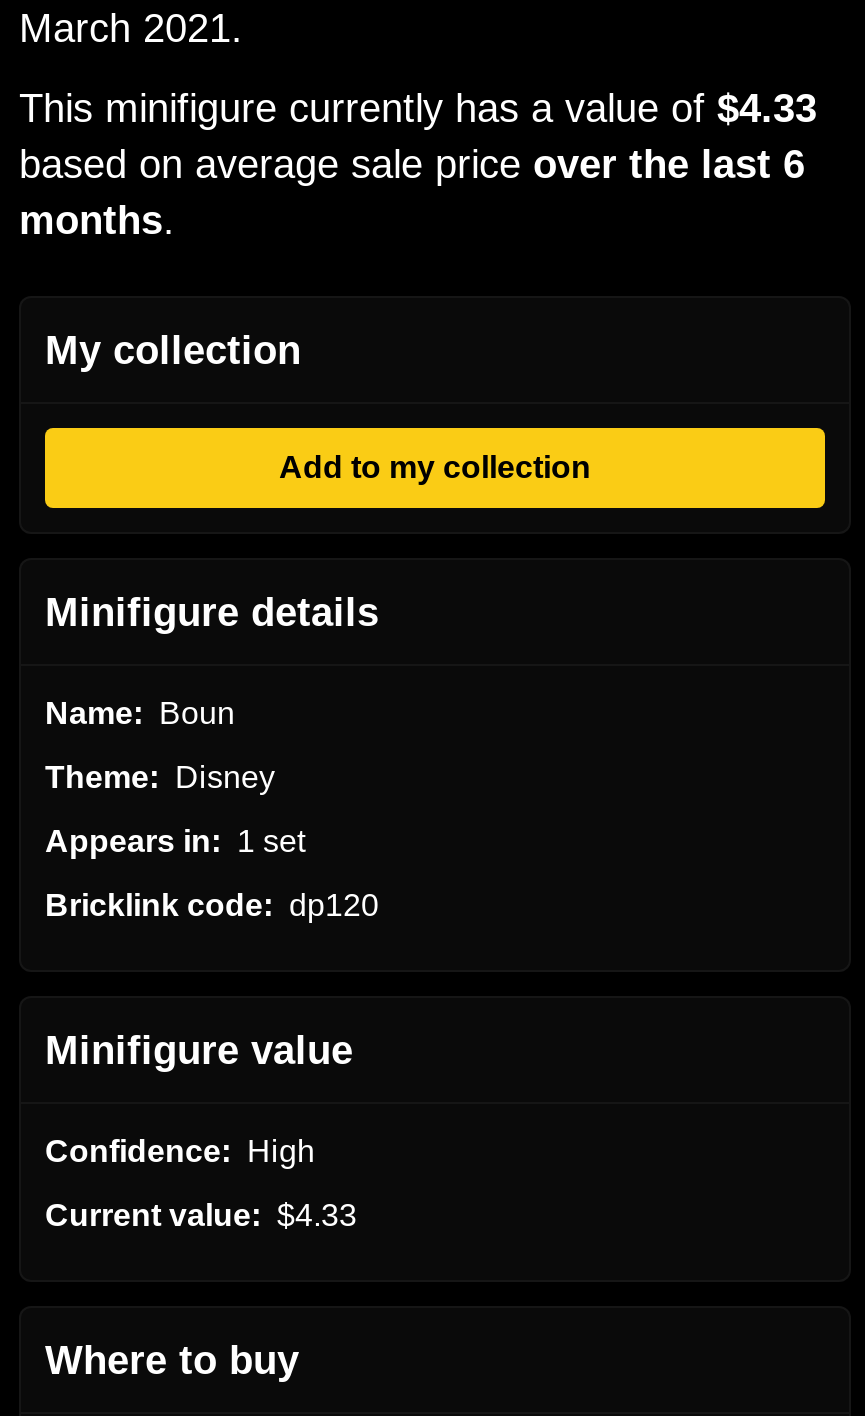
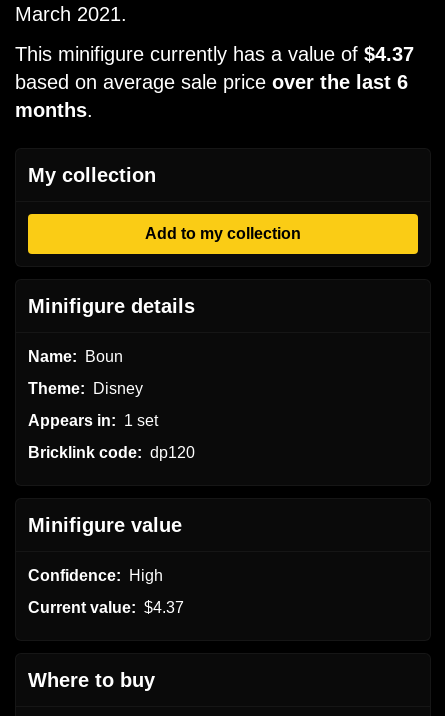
- This minifigure currently has a value of $4.33
+ This minifigure currently has a value of $4.37

- Current value: $4.33
+ Current value: $4.37
